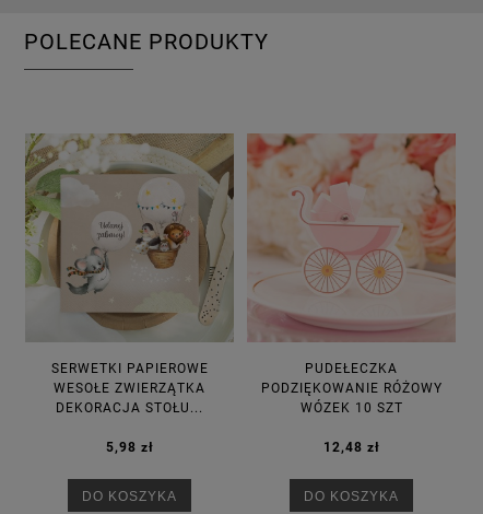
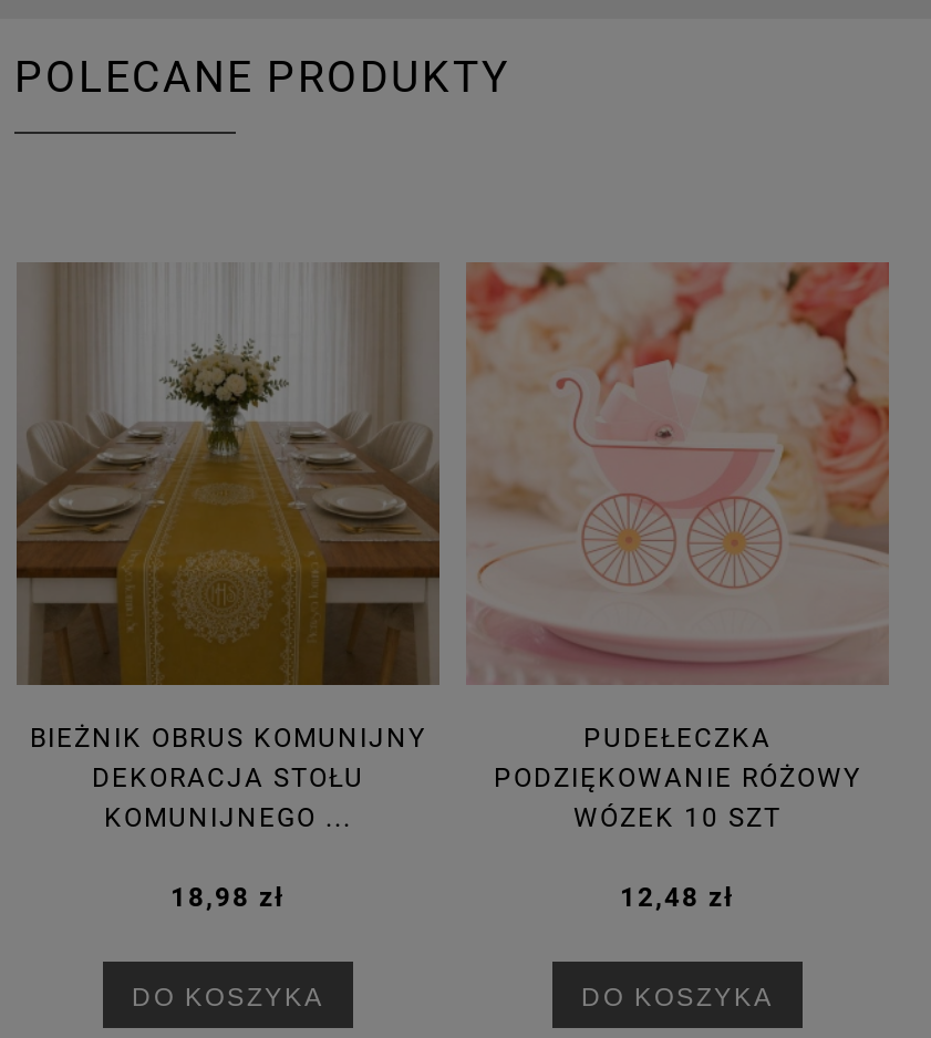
- [image]
- SERWETKI PAPIEROWE
- WESOŁE ZWIERZĄTKA
- DEKORACJA STOŁU...
+ [image]
+ BIEŻNIK OBRUS KOMUNIJNY
+ DEKORACJA STOŁU
+ KOMUNIJNEGO ...

- 5,98 zł
+ 18,98 zł
